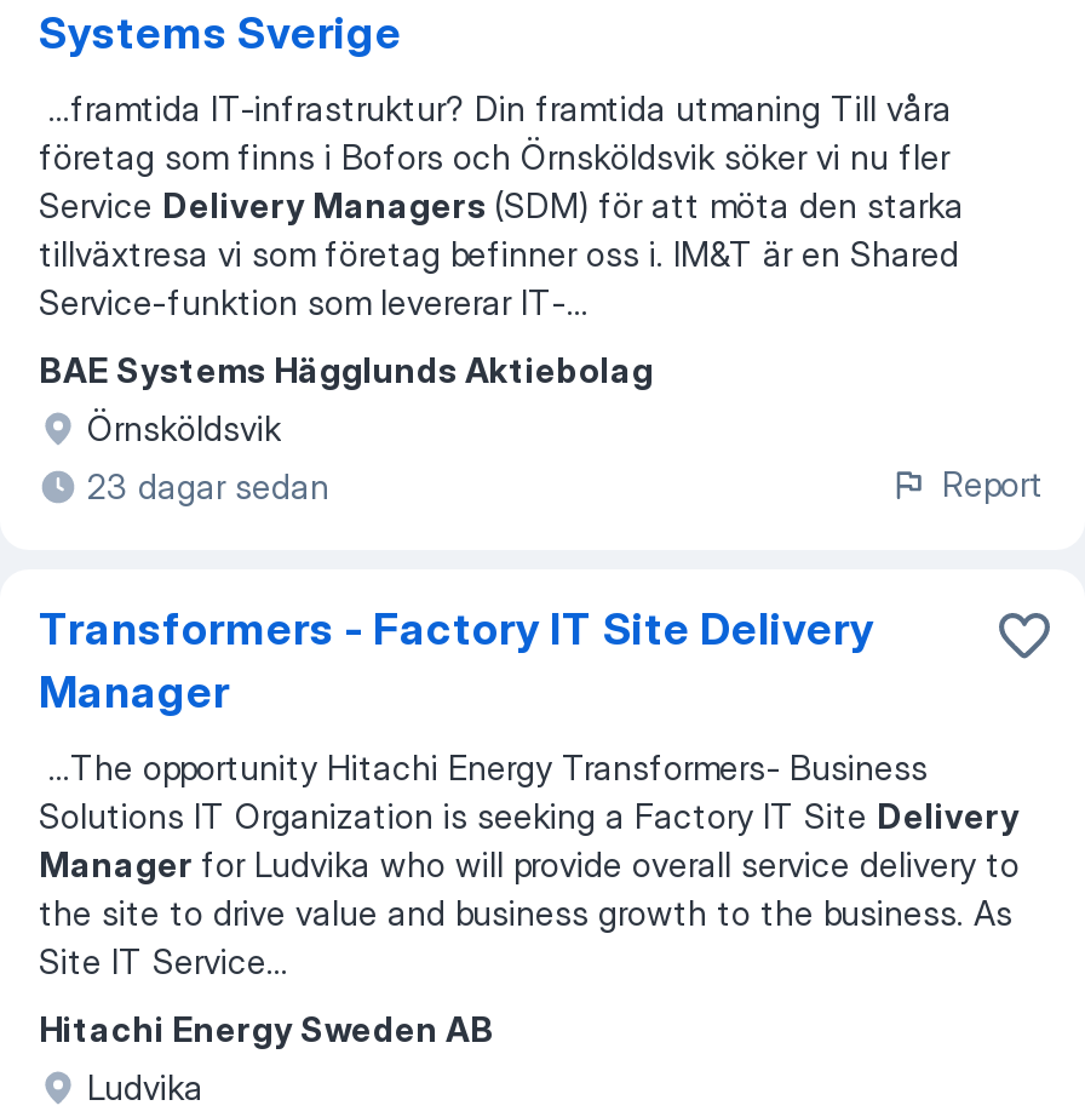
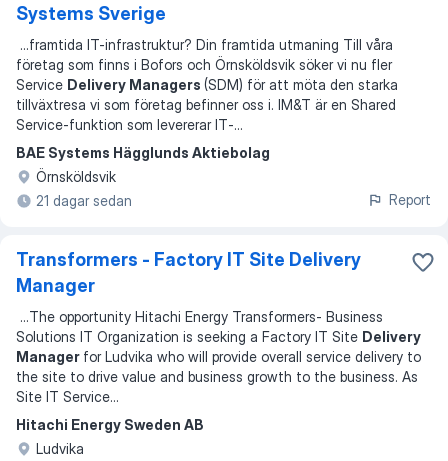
- 23 dagar sedan
+ 21 dagar sedan
